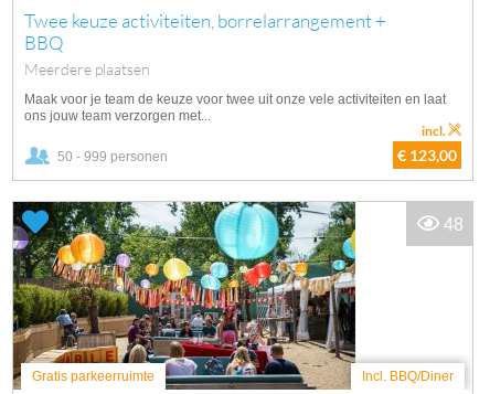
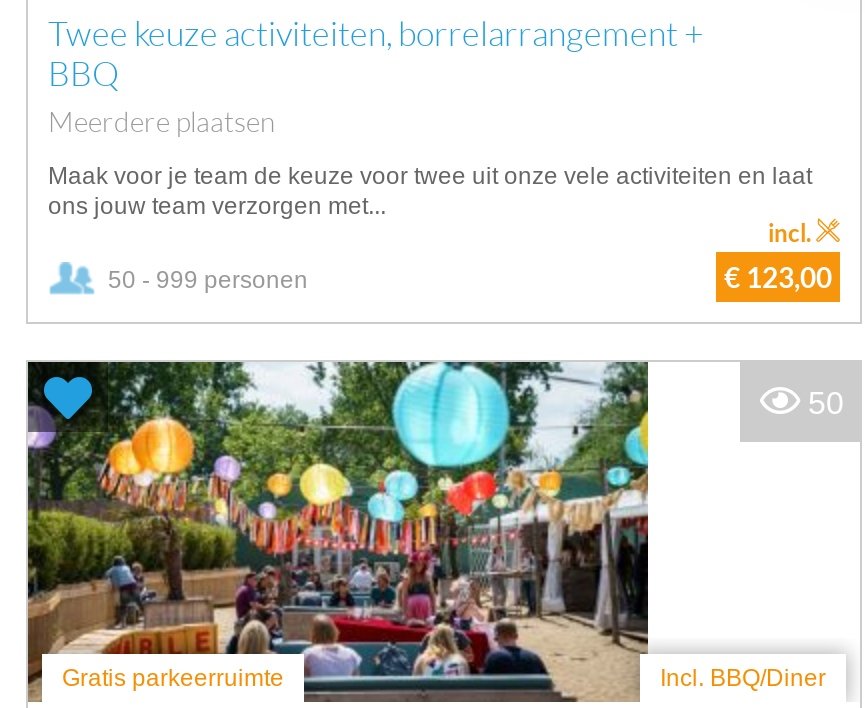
- 48
+ 50
